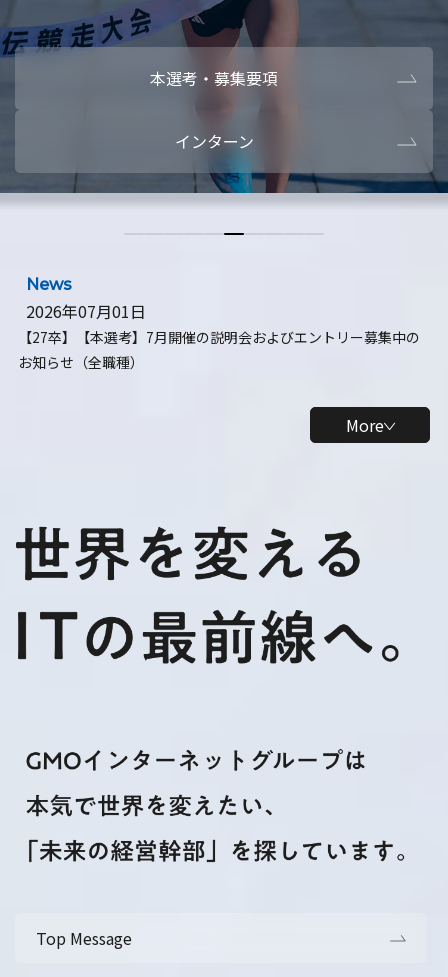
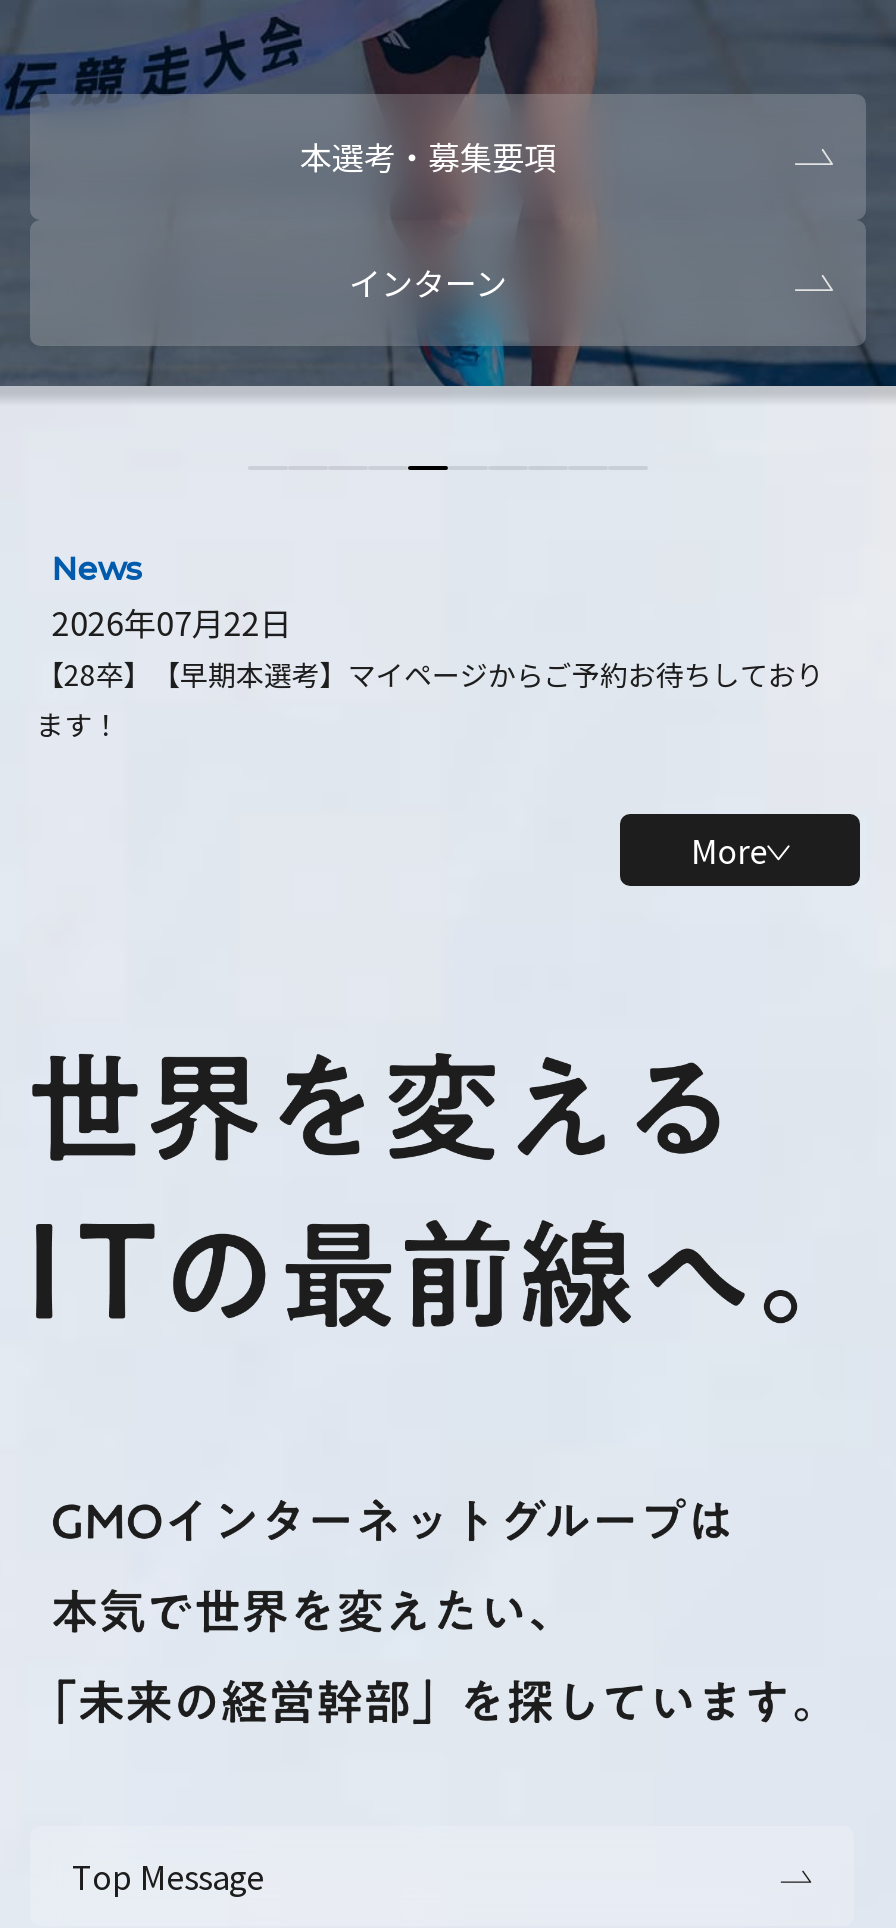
- 2026年07月01日
- 【27卒】【本選考】7月開催の説明会およびエントリー募集中の
- お知らせ（全職種）
+ 2026年07月22日
+ 【28卒】【早期本選考】マイページからご予約お待ちしており
+ ます！
